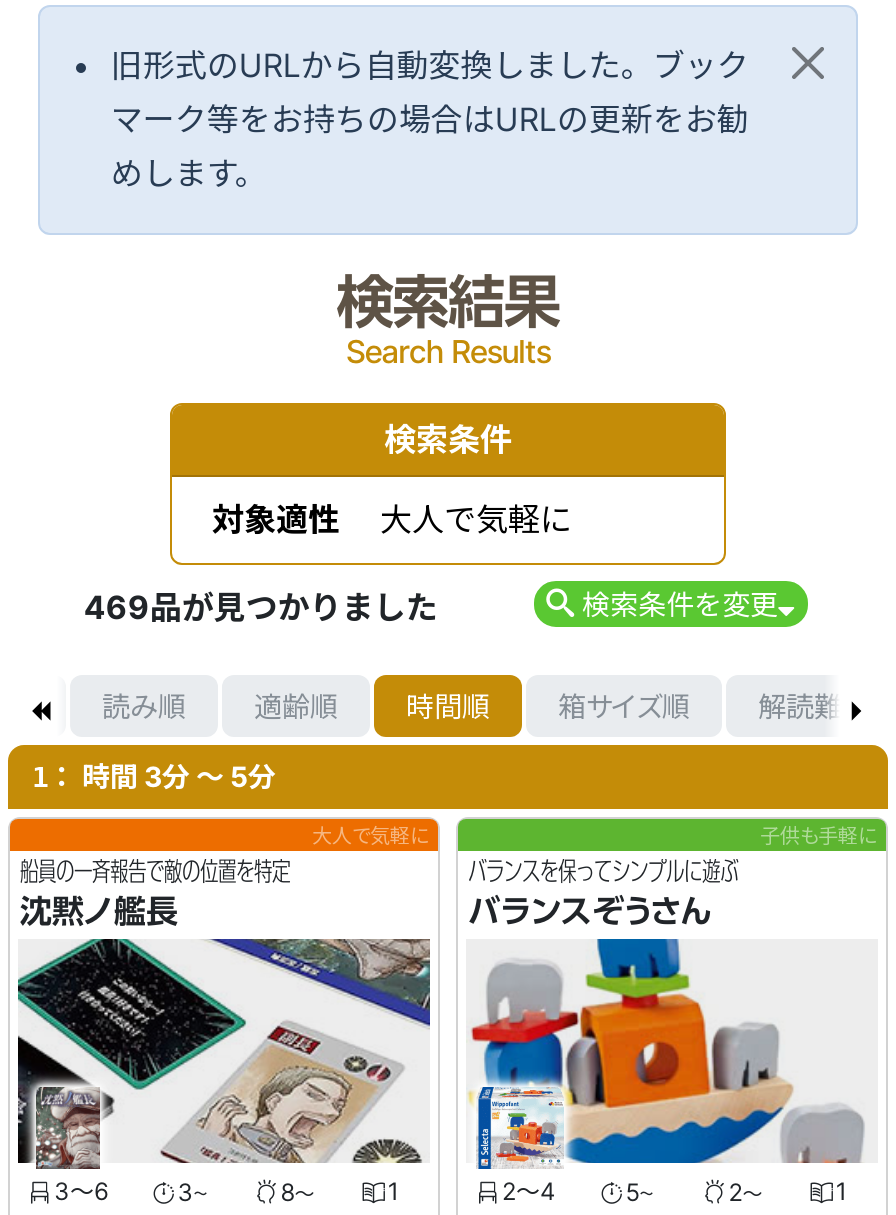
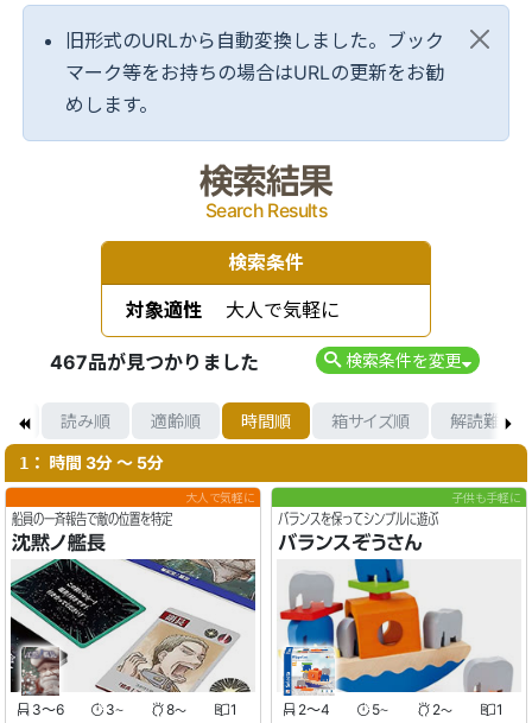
- 469品が見つかりました
+ 467品が見つかりました
